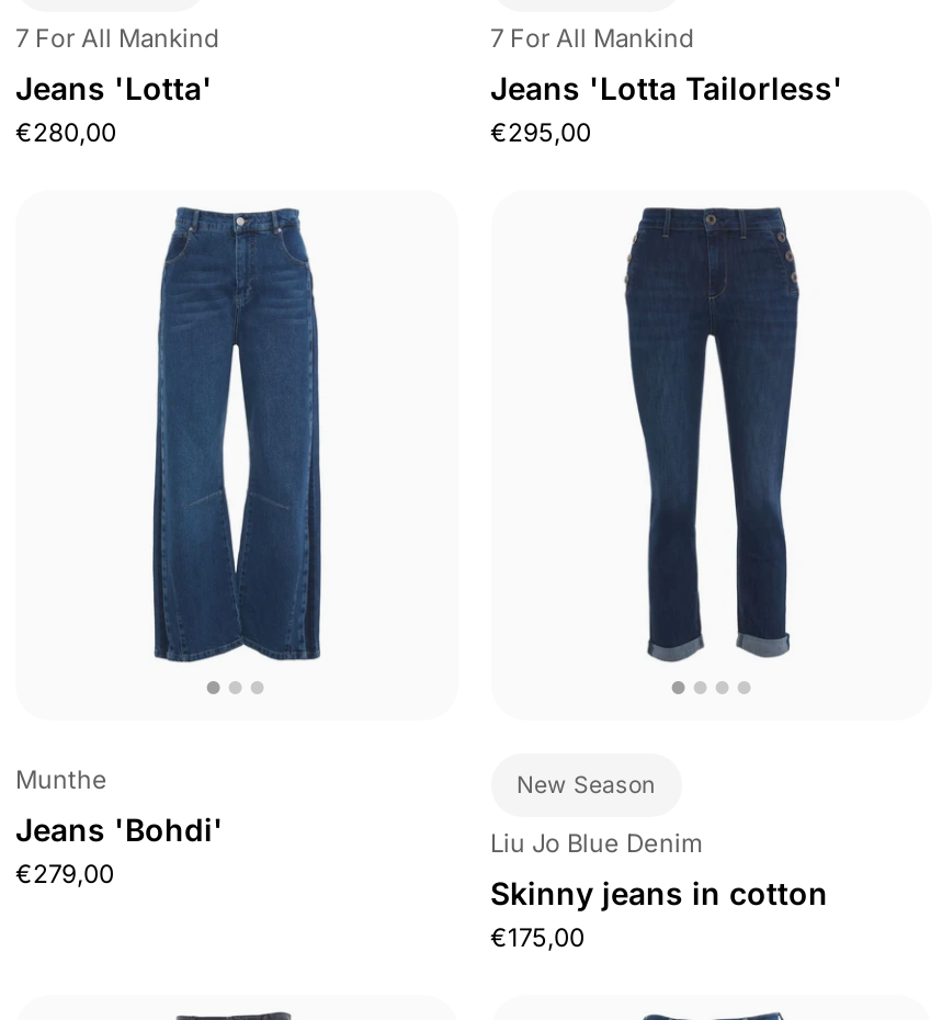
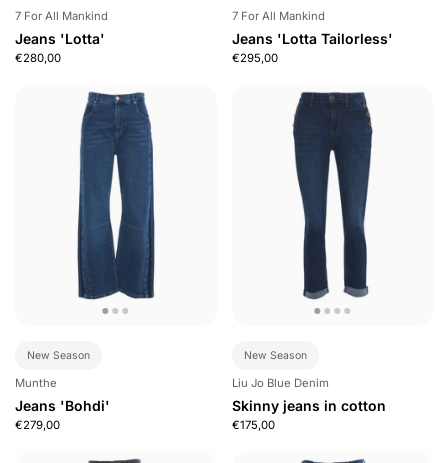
moved down: Munthe | Jeans 'Bohdi' | €279,00

+ New Season
